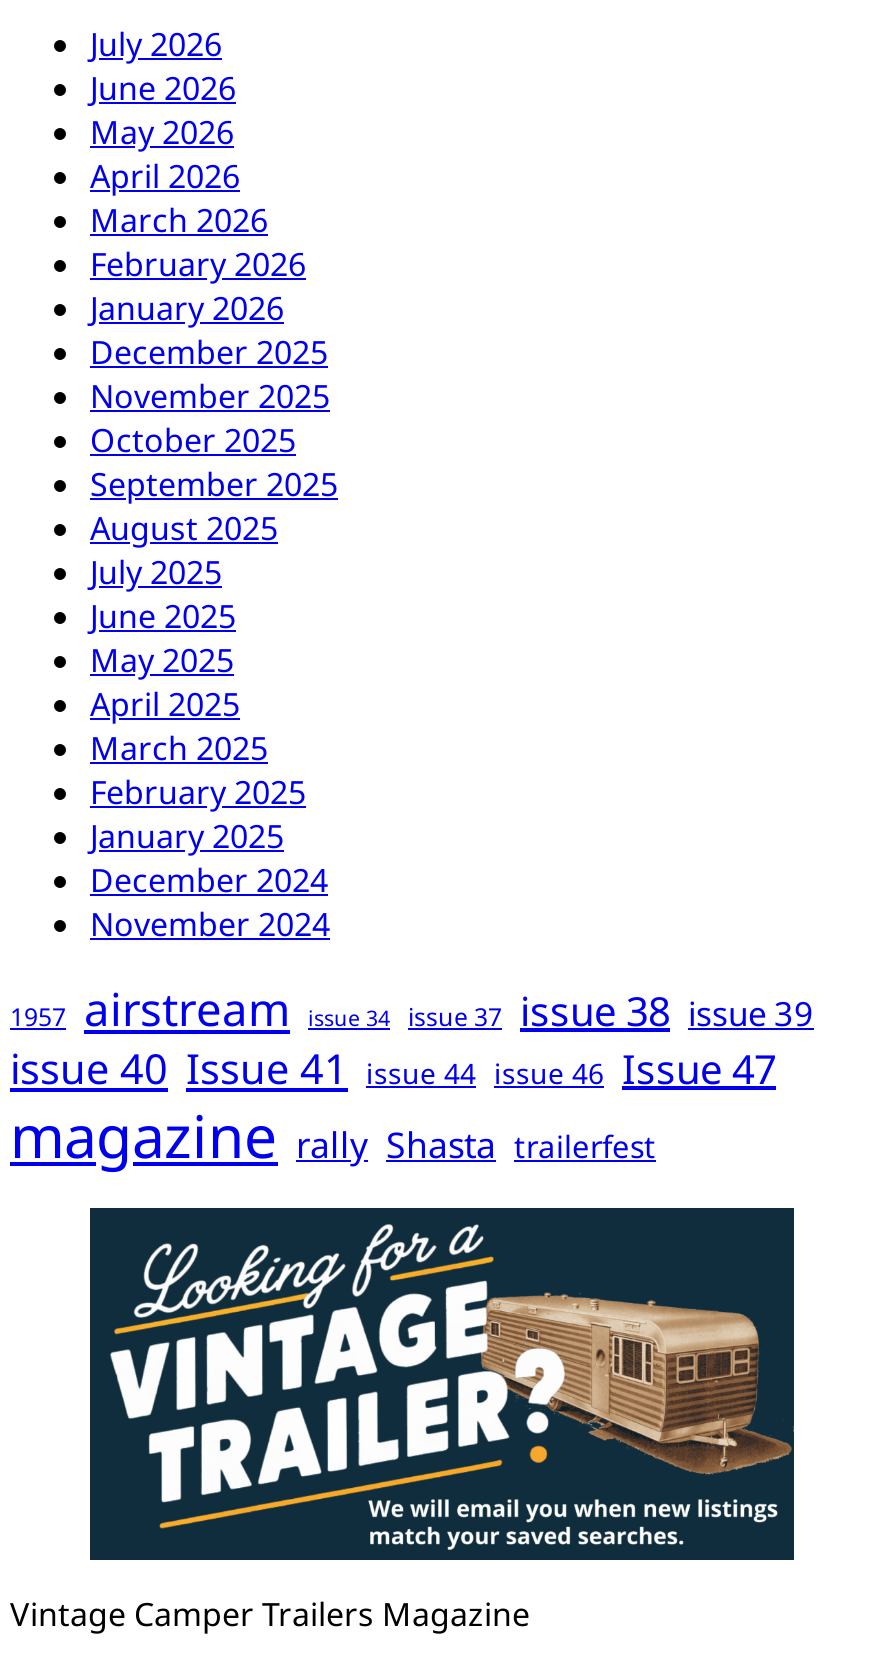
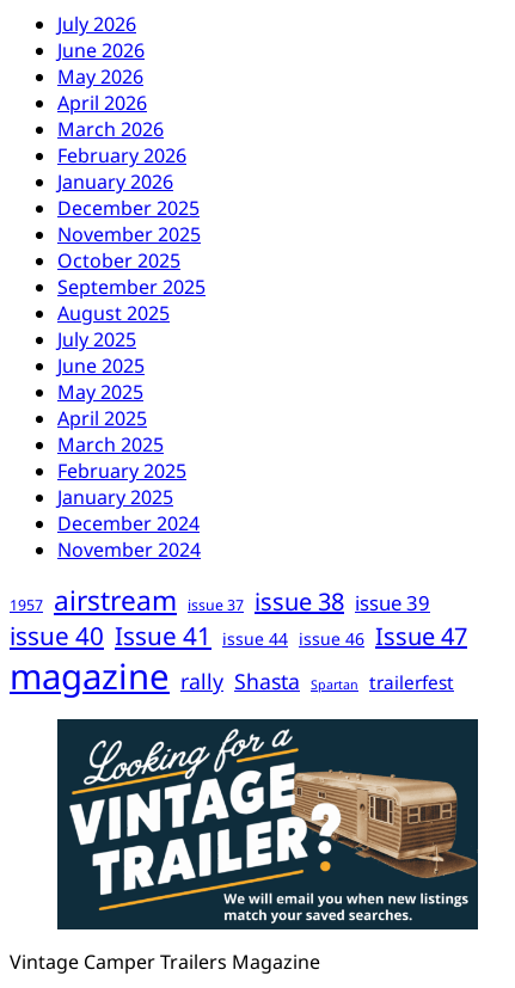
- 1957 airstream
- issue 34
- issue 37 issue 38 issue 39
+ 1957 airstream issue 37 issue 38 issue 39

- magazine rally Shasta trailerfest
+ magazine rally Shasta
+ Spartan
+ trailerfest
